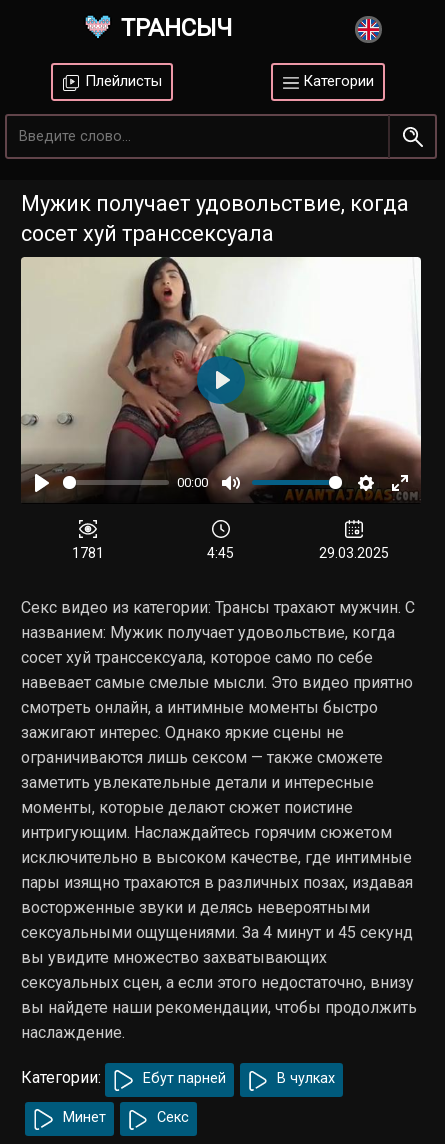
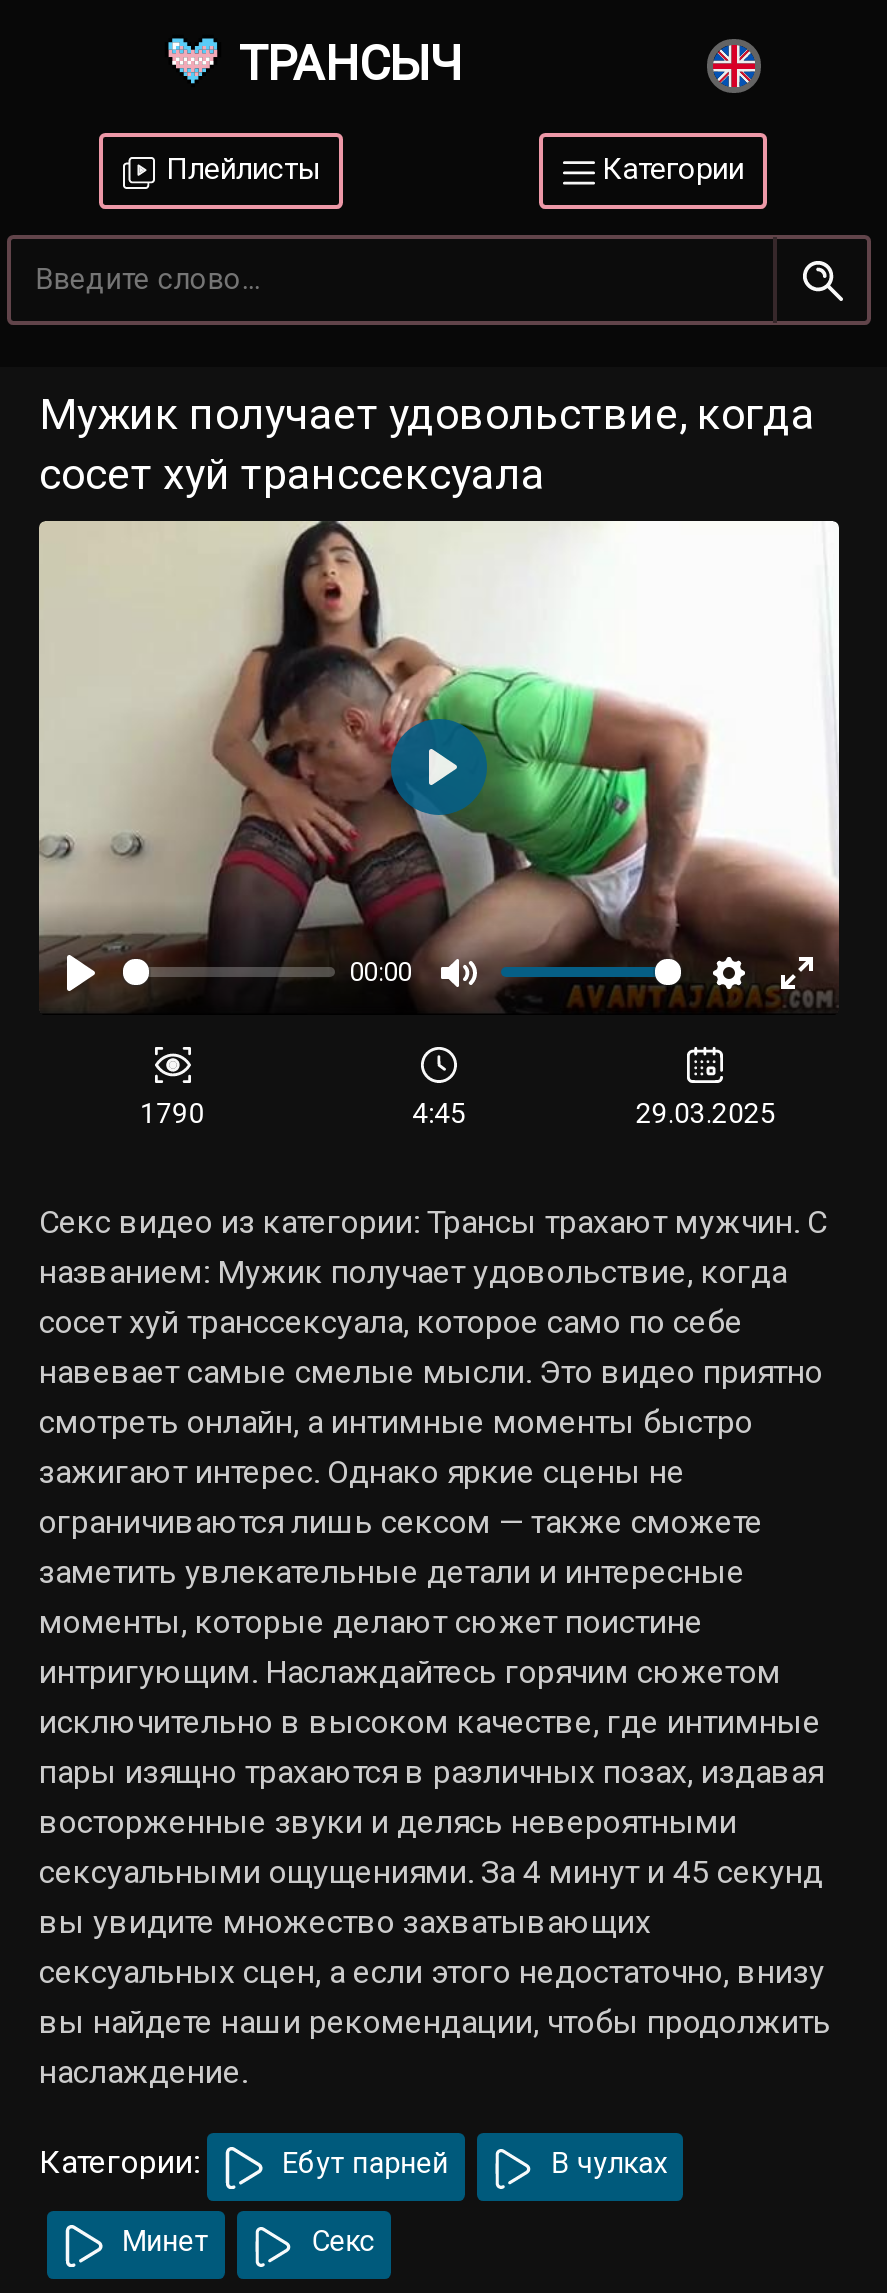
- 1781
+ 1790
